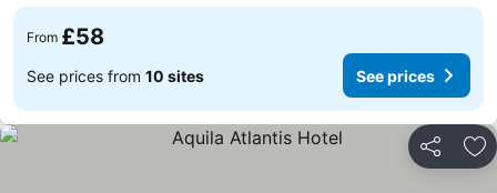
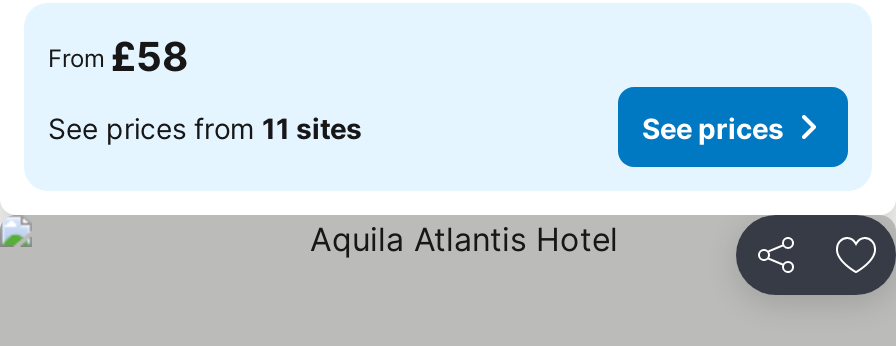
- See prices from 10 sites
+ See prices from 11 sites
